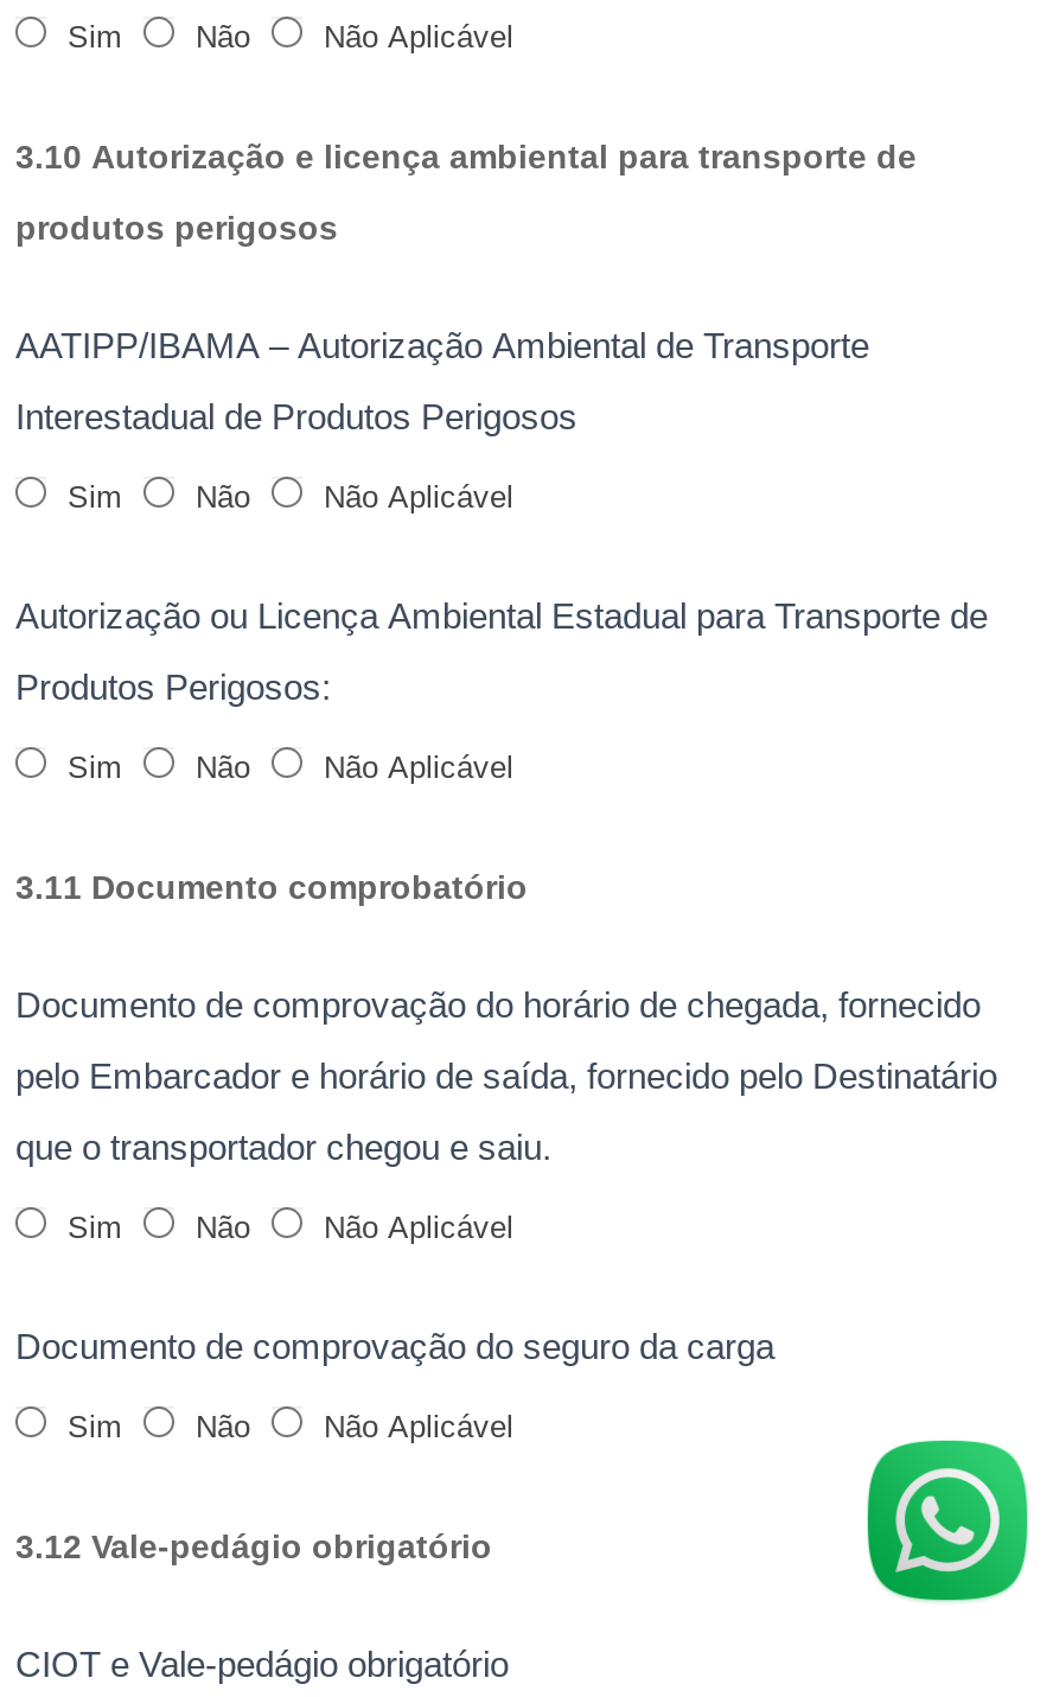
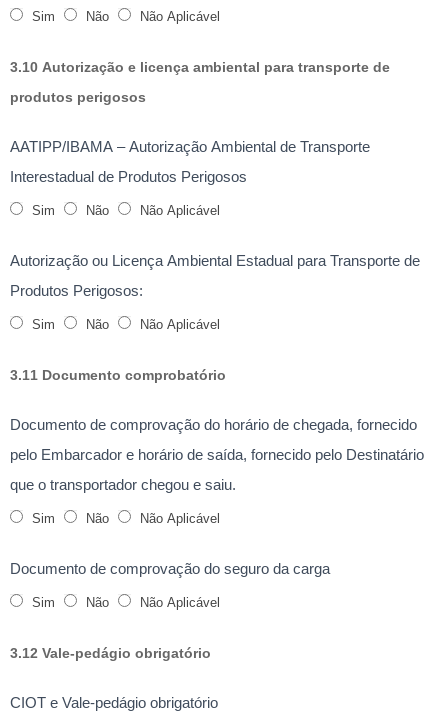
- [image]
